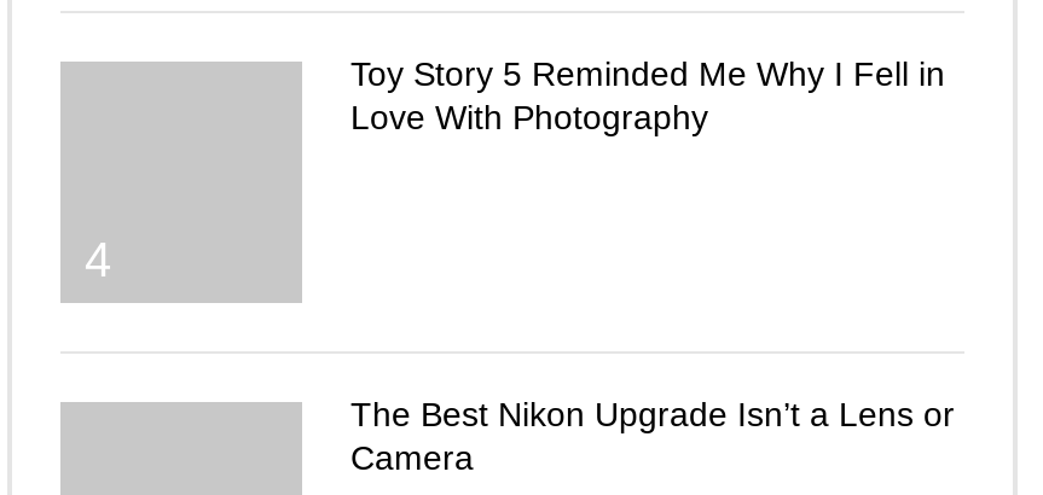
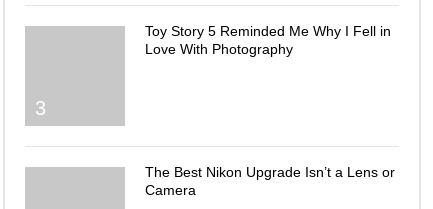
- 4
+ 3
